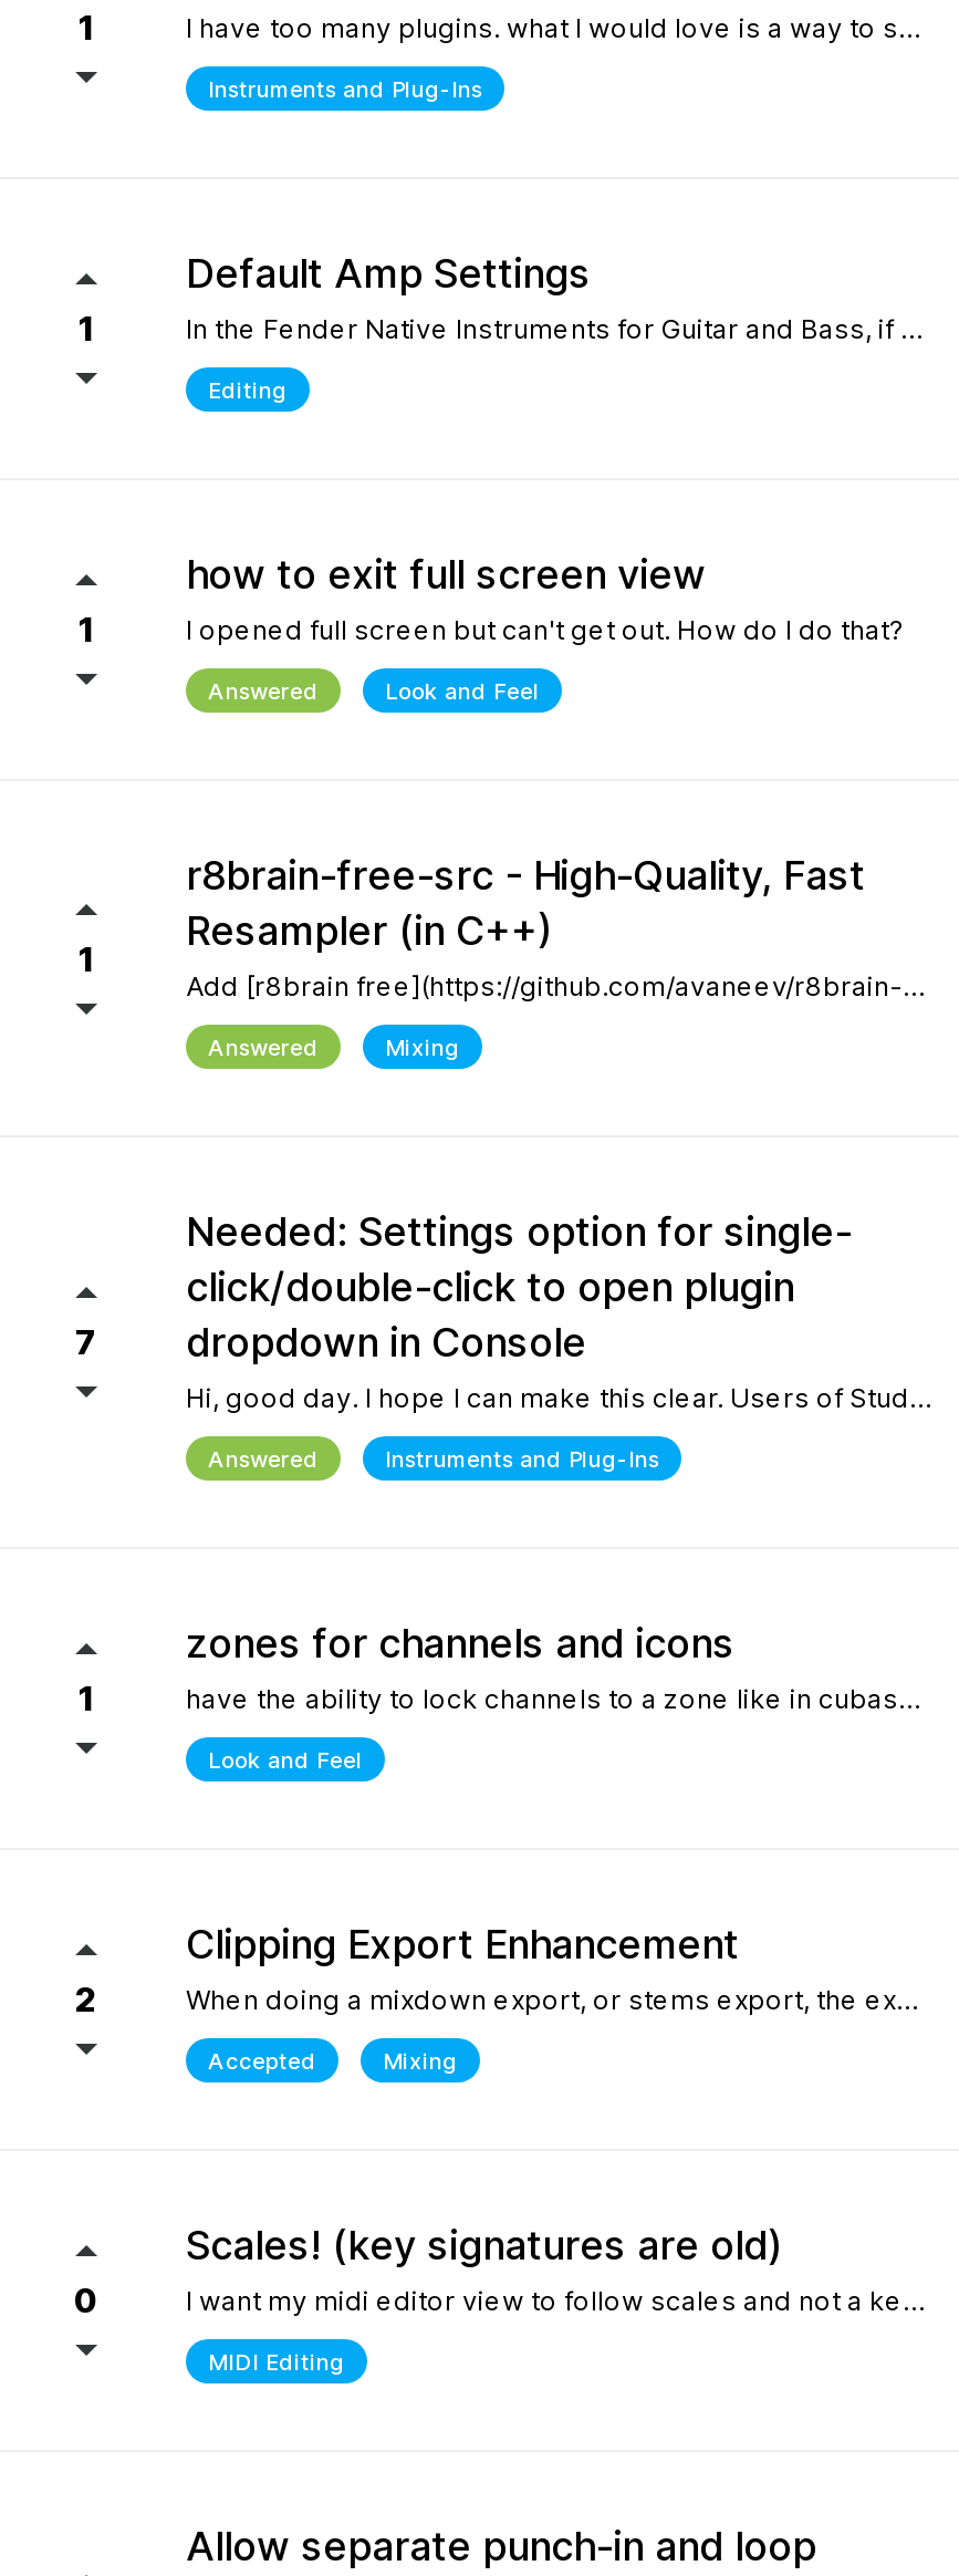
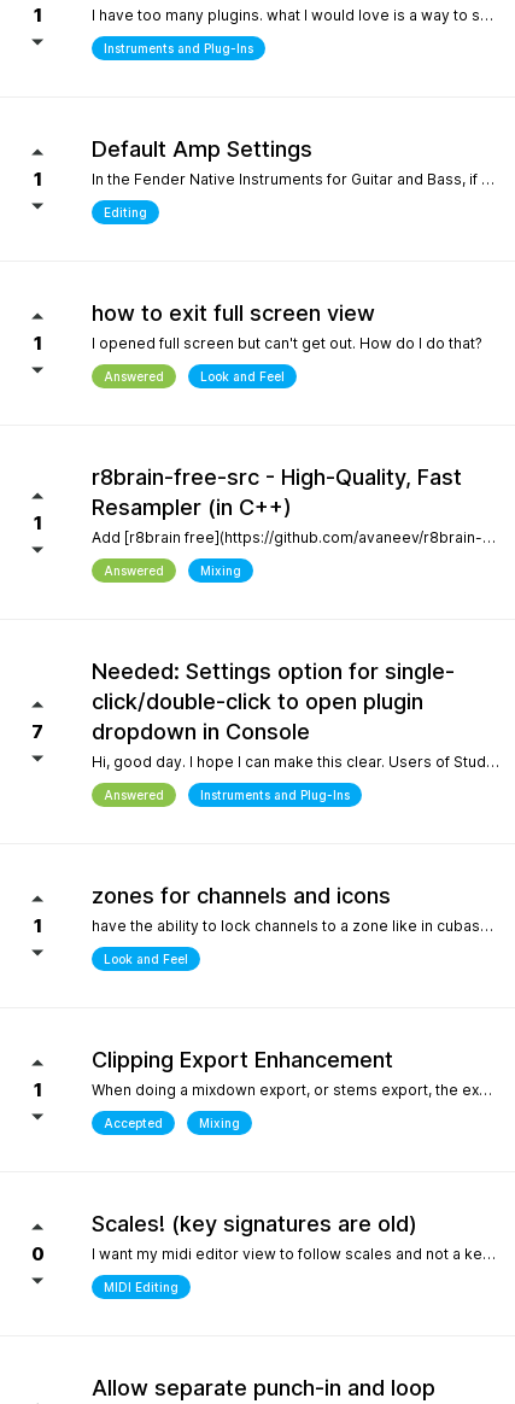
- 2
+ 1
